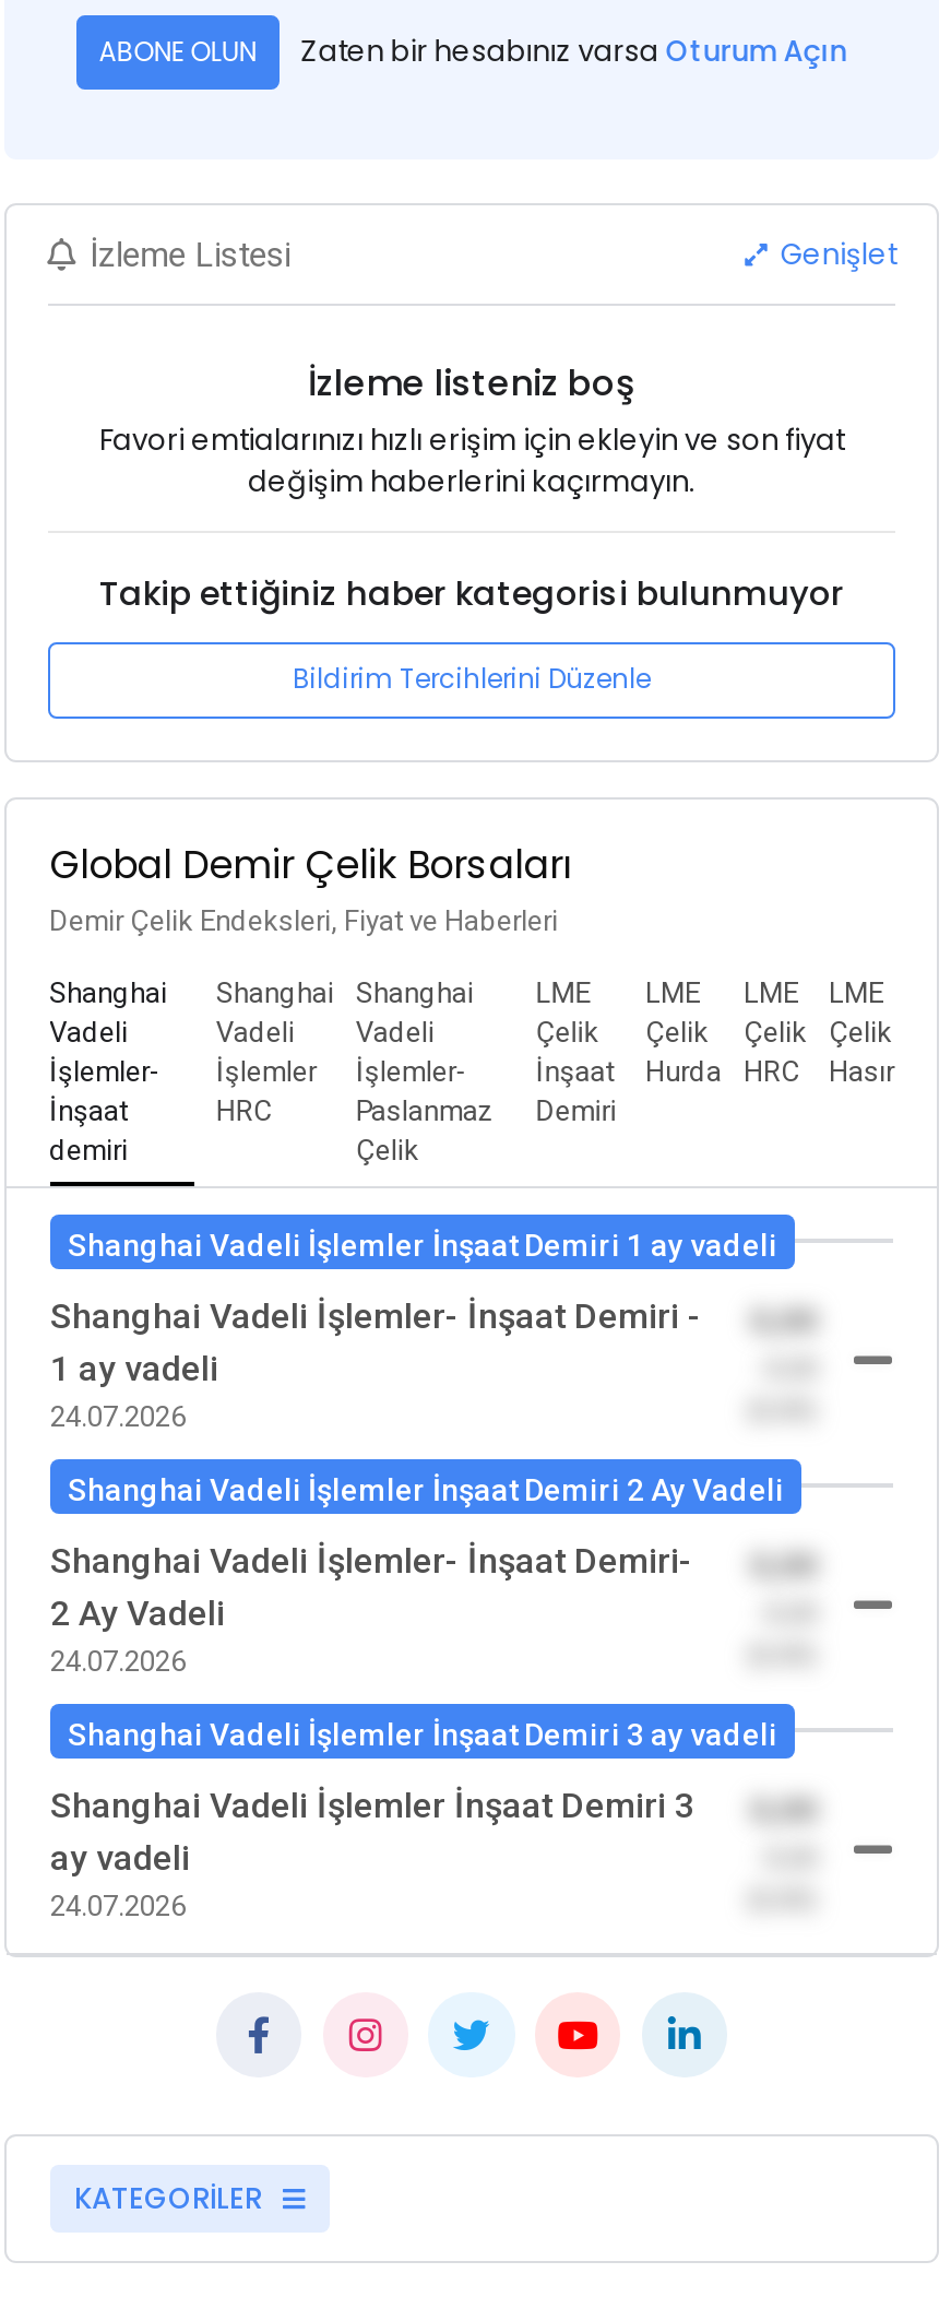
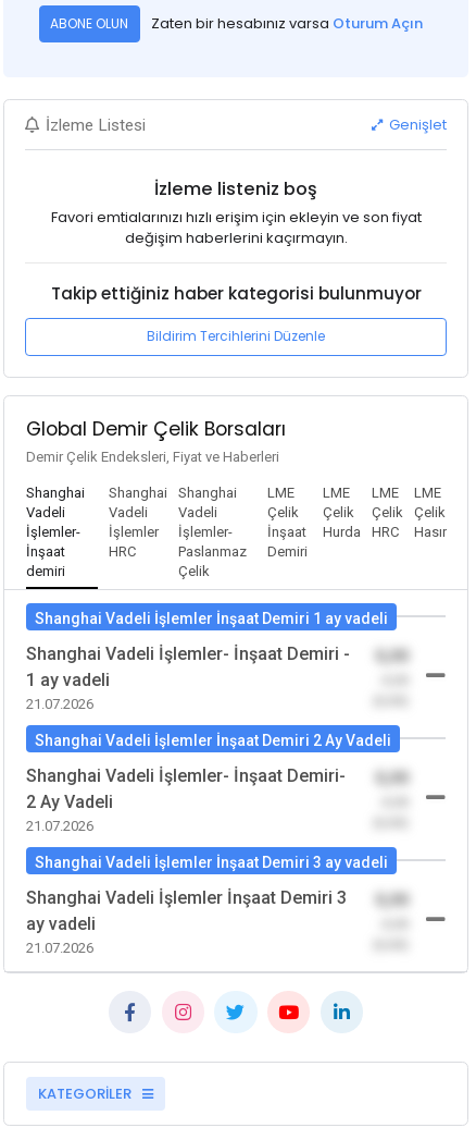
- 24.07.2026
+ 21.07.2026

- 24.07.2026
+ 21.07.2026

- 24.07.2026
+ 21.07.2026
